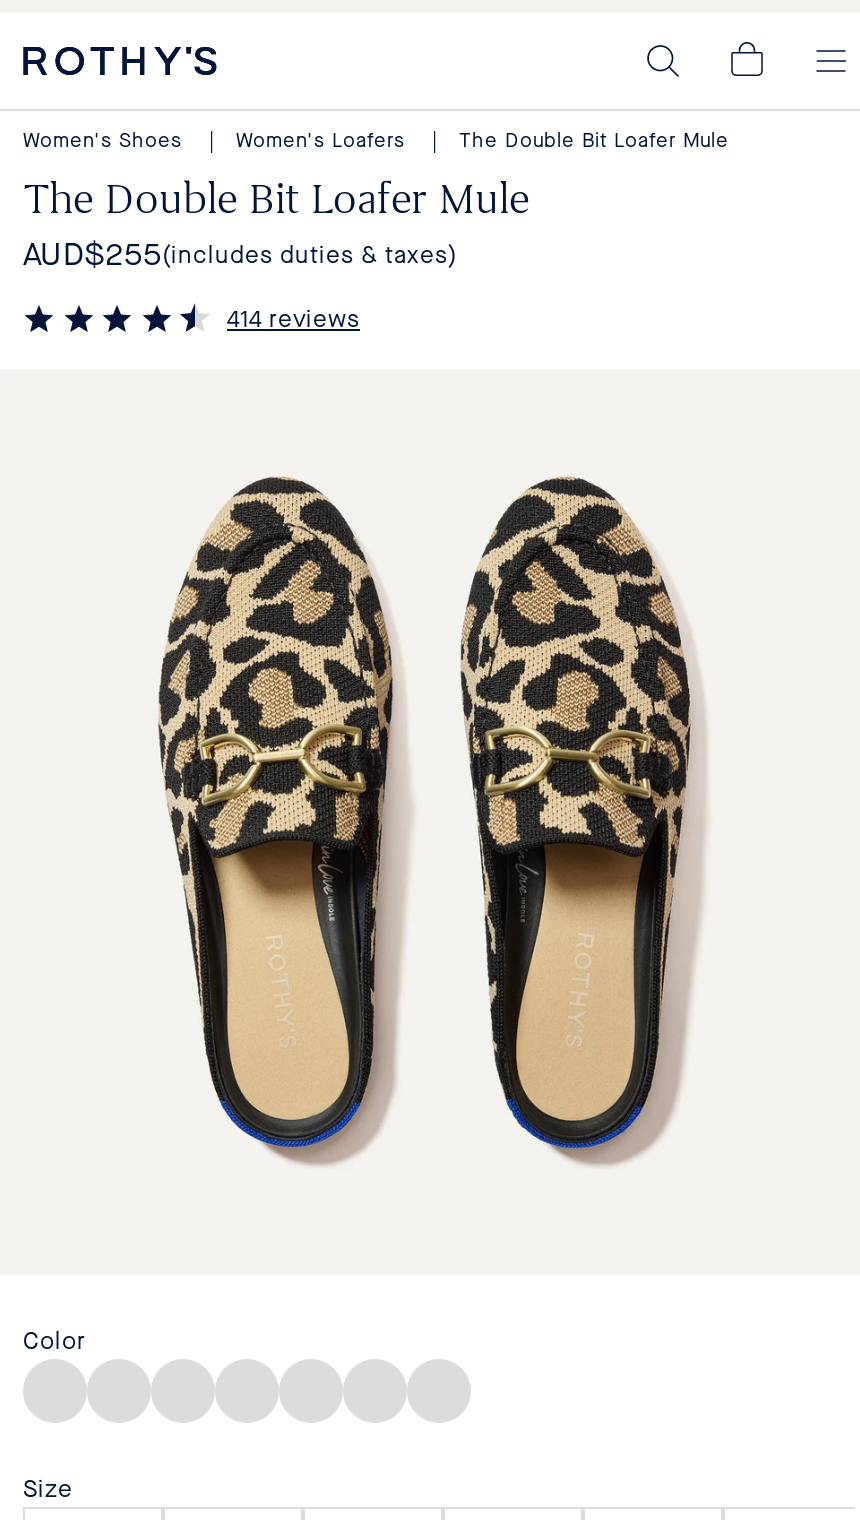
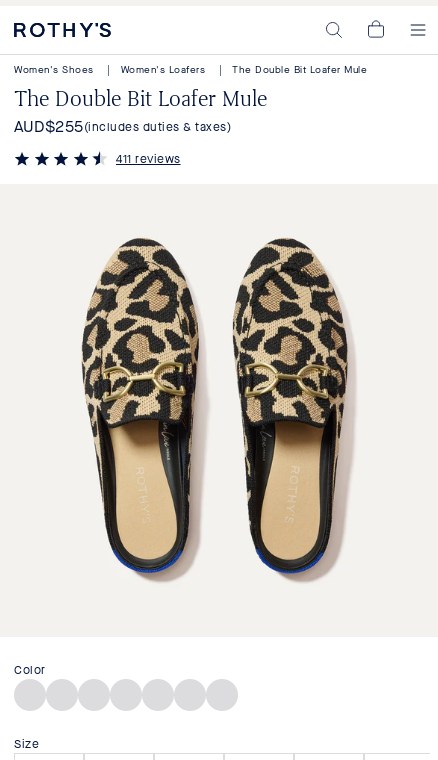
- 414 reviews
+ 411 reviews
